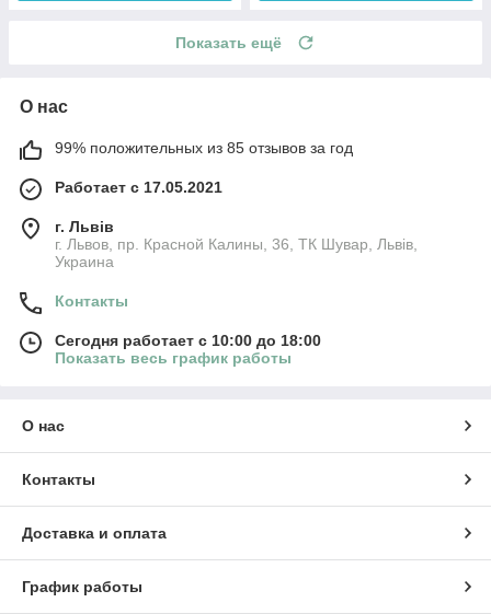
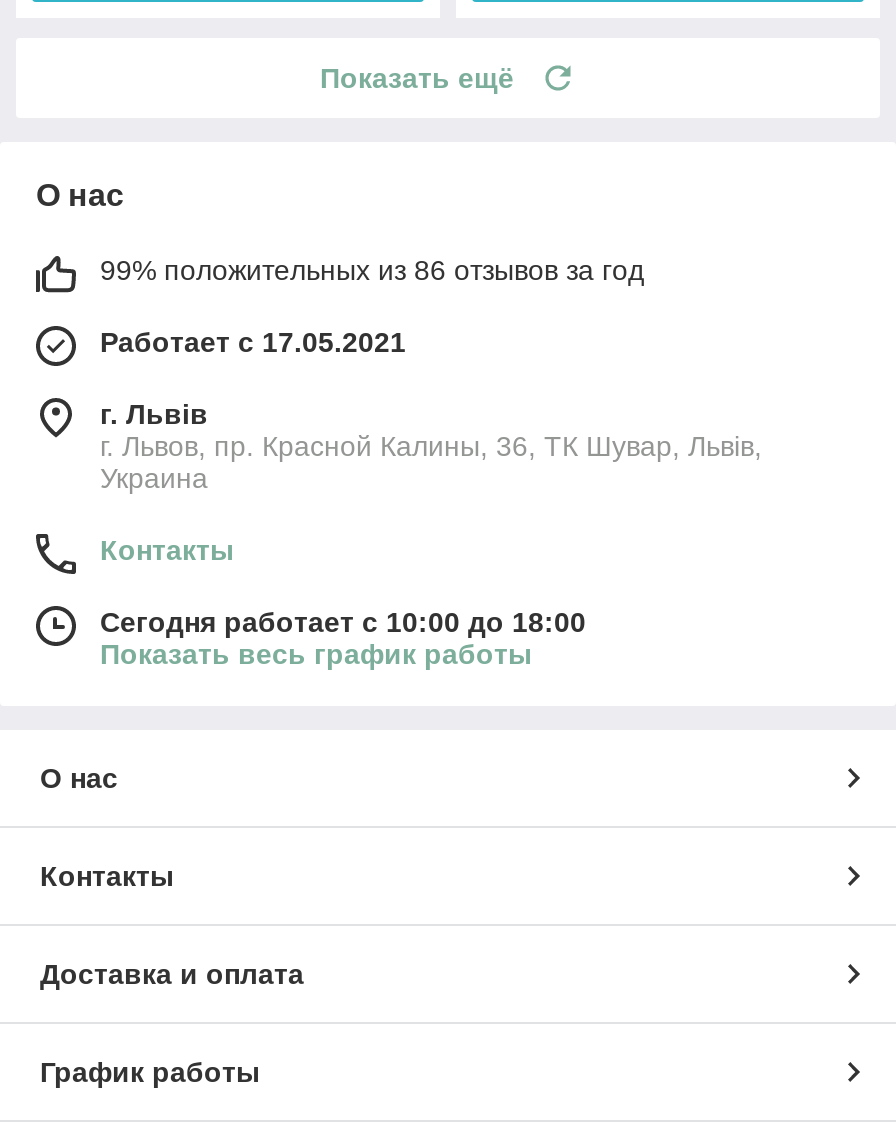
- 99% положительных из 85 отзывов за год
+ 99% положительных из 86 отзывов за год
